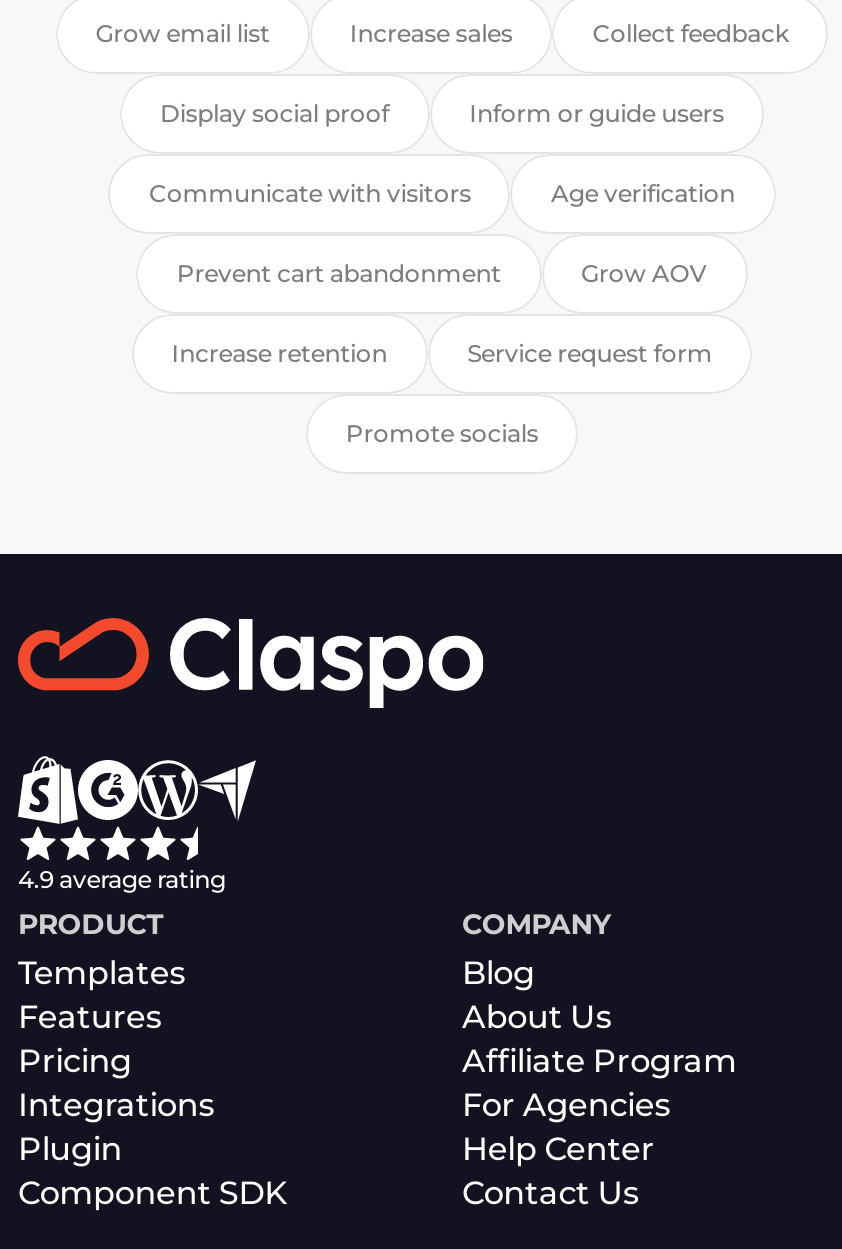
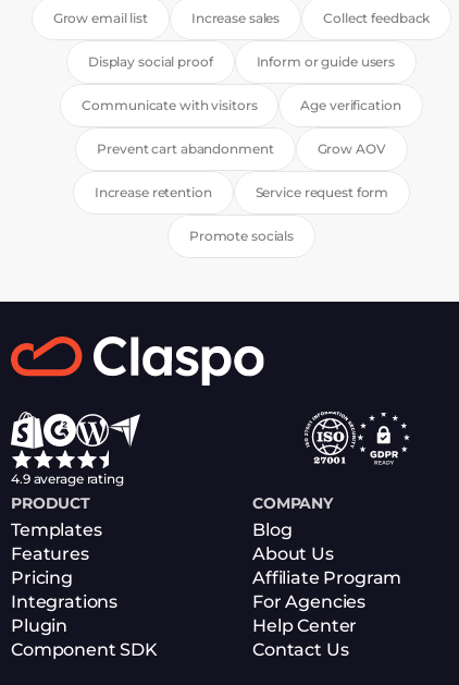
+ [image]
